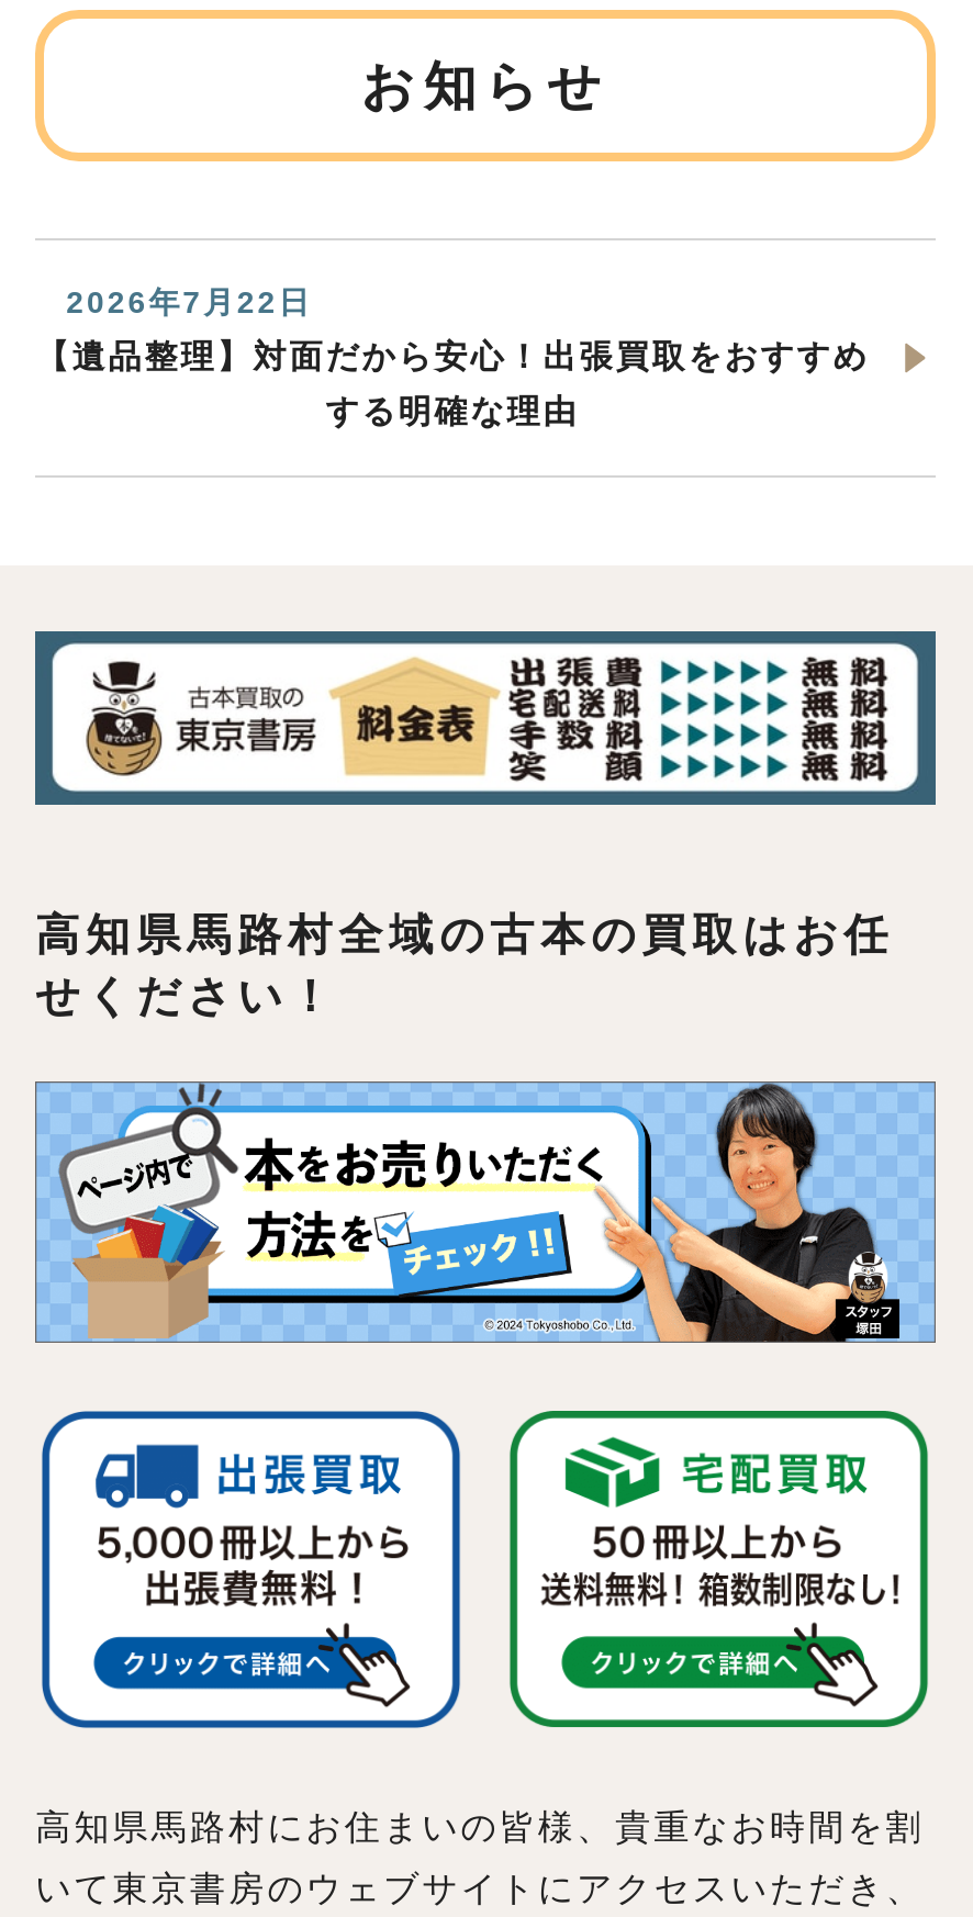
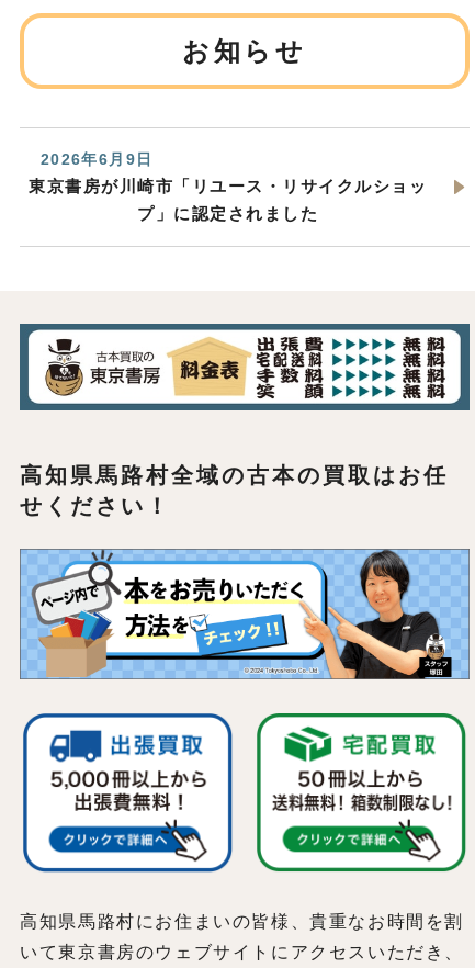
- 2026年7月22日
+ 2026年6月9日

- 【遺品整理】対面だから安心！出張買取をおすすめ
+ 東京書房が川崎市「リユース・リサイクルショッ

- する明確な理由
+ プ」に認定されました
